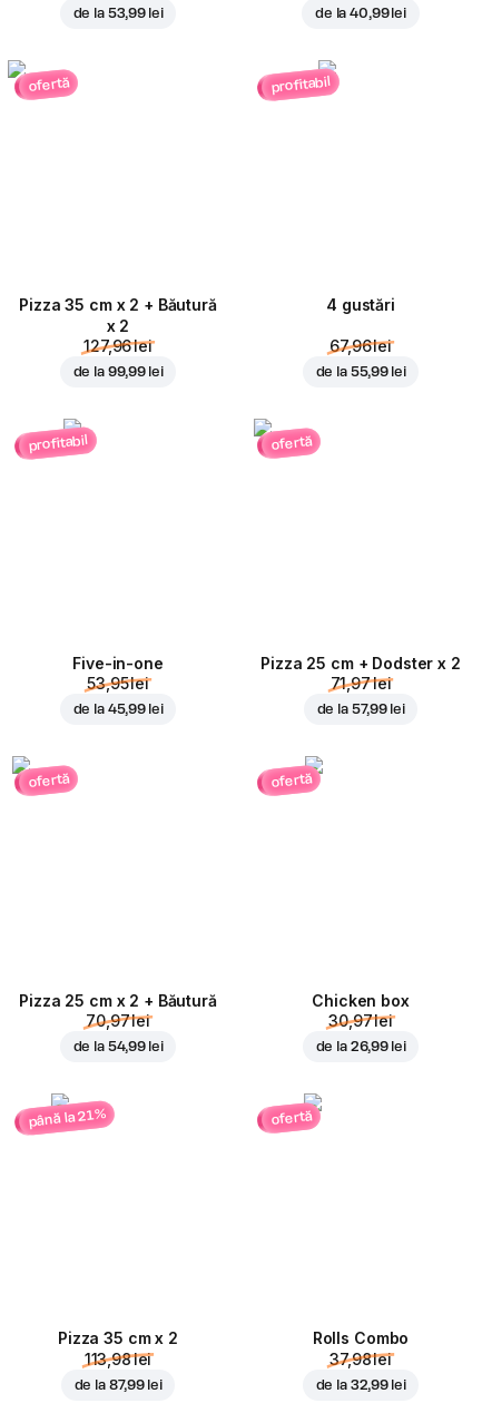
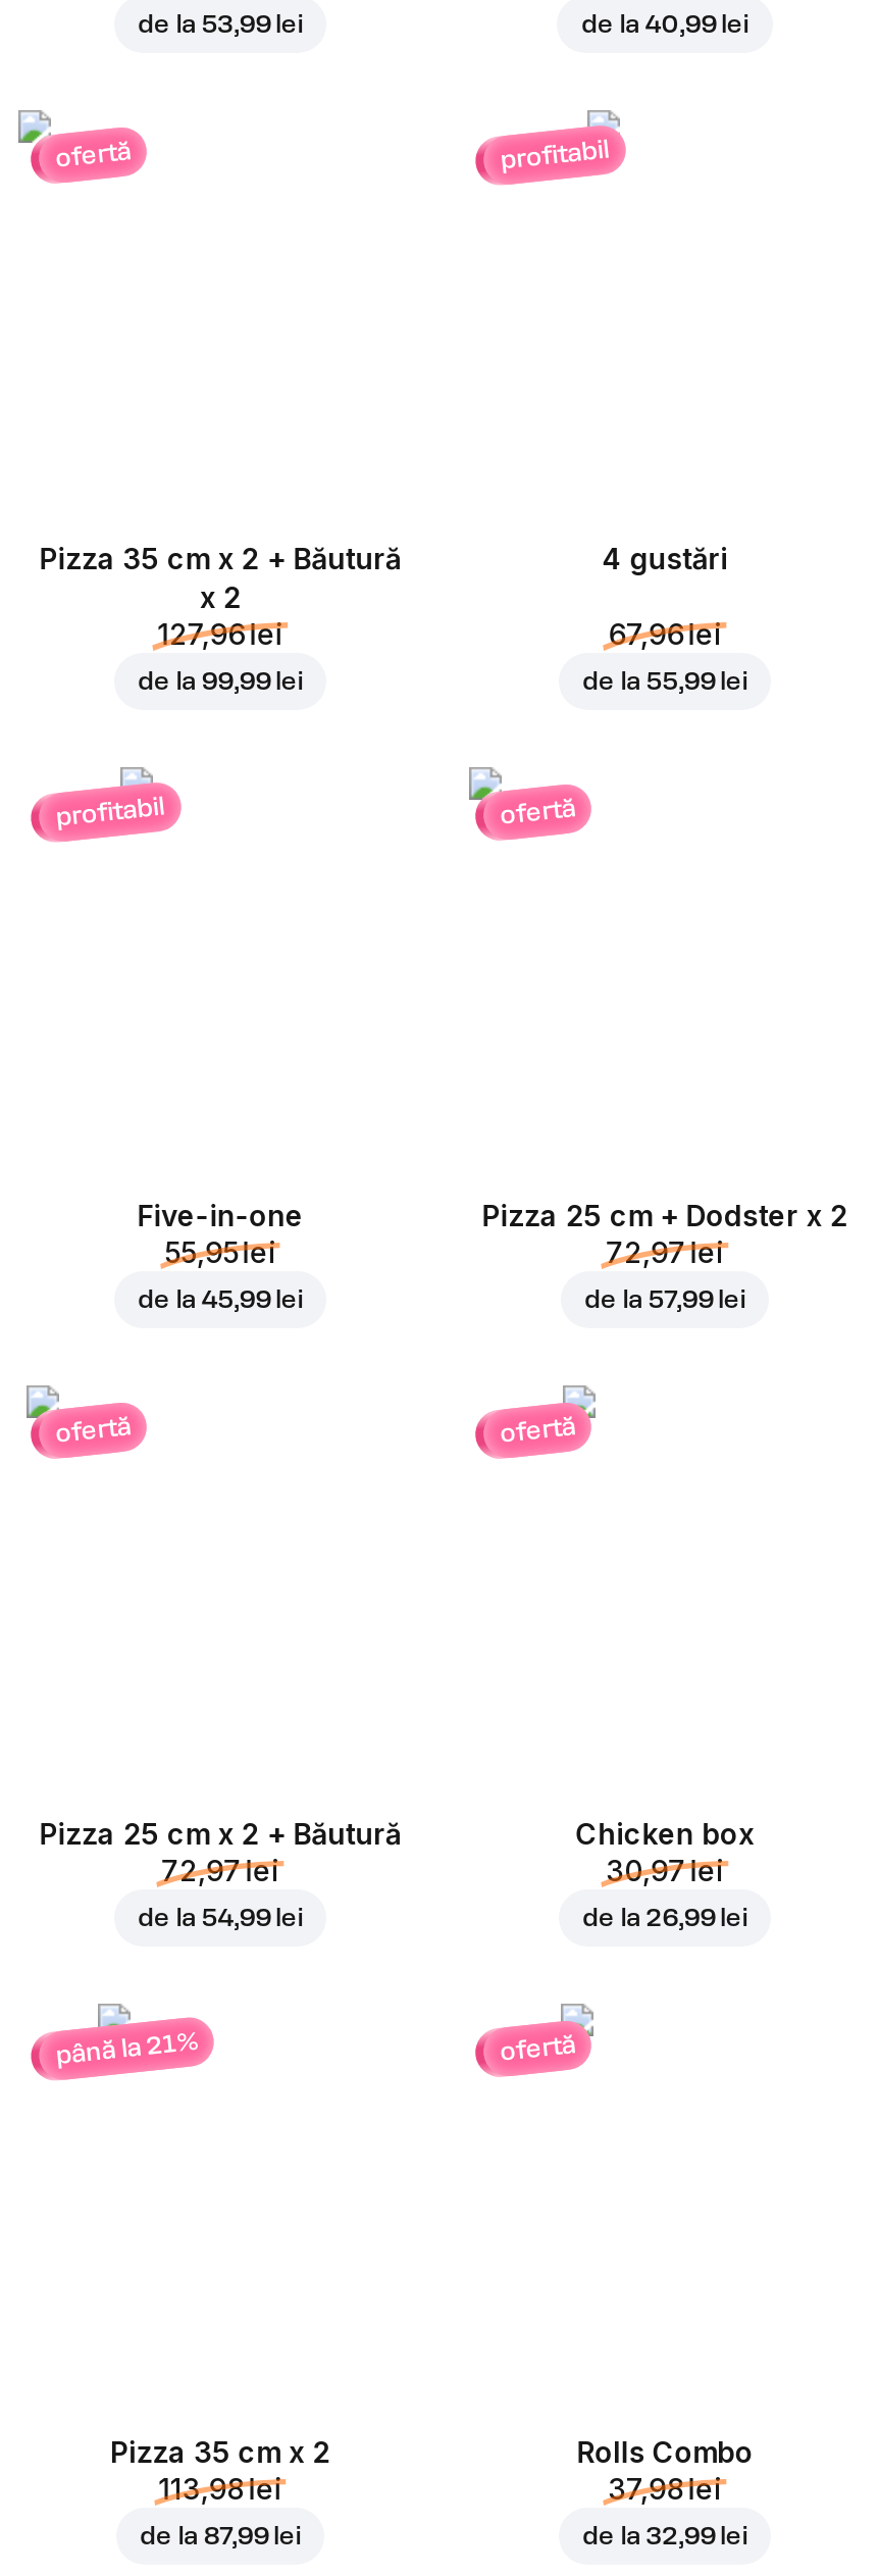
- 53,95 lei
+ 55,95 lei

- 71,97 lei
+ 72,97 lei

- 70,97 lei
+ 72,97 lei
